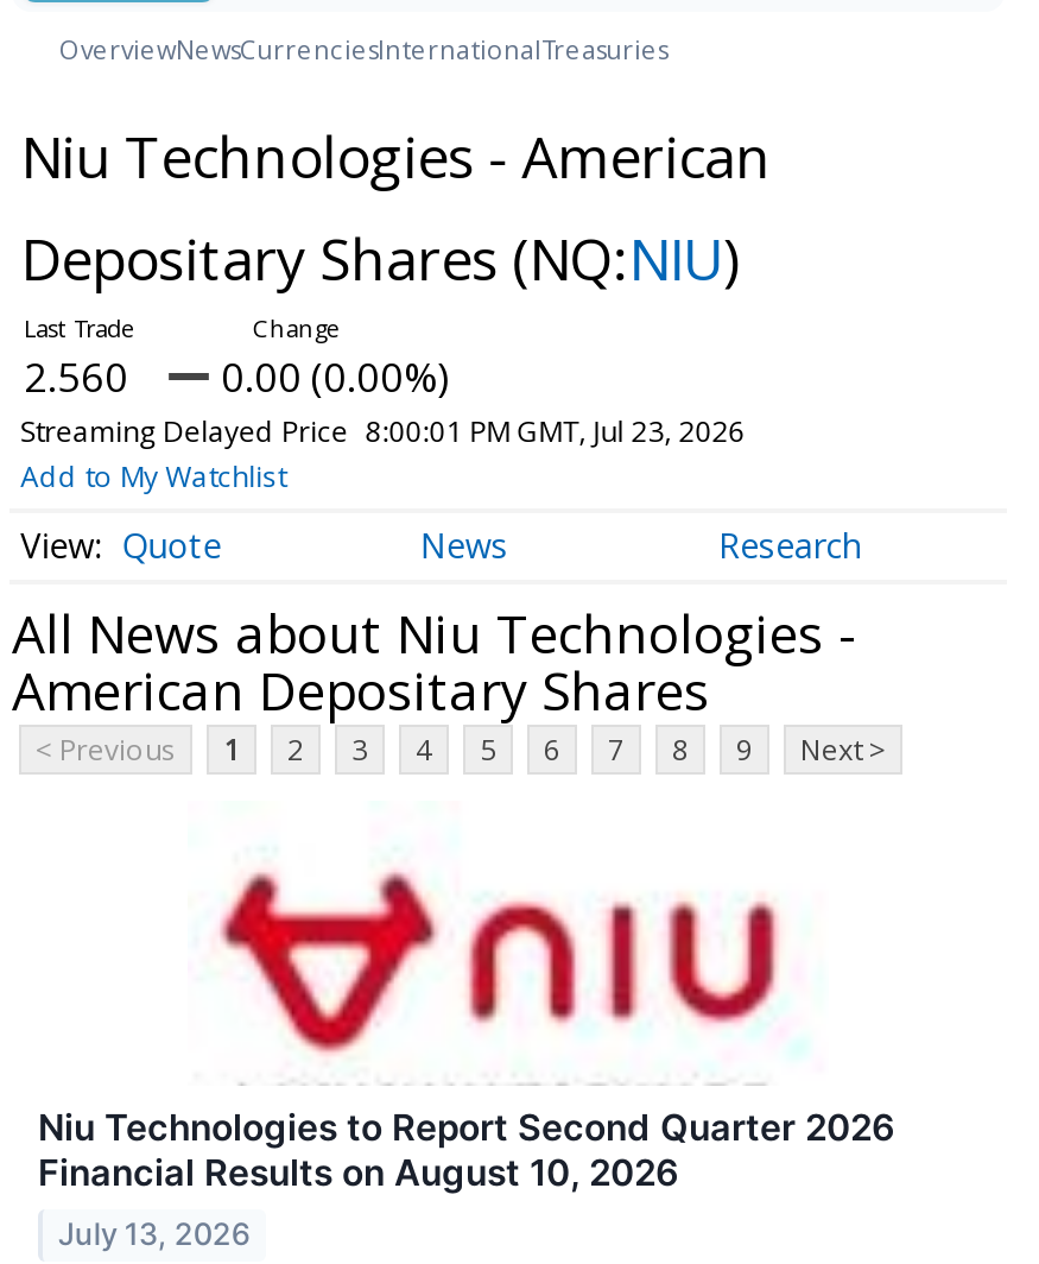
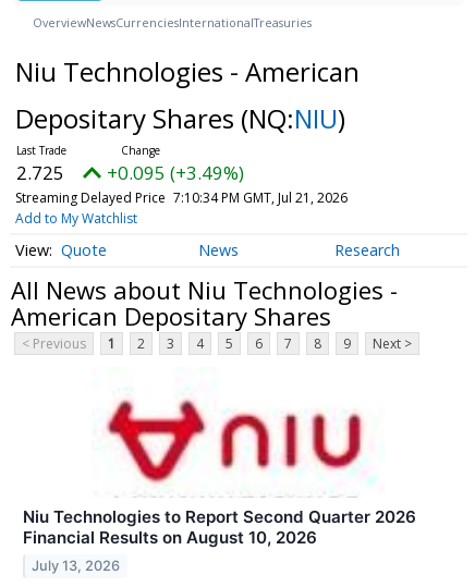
- 2.560
+ 2.725

- 0.00 (0.00%)
+ +0.095 (+3.49%)

- Streaming Delayed Price 8:00:01 PM GMT, Jul 23, 2026
+ Streaming Delayed Price 7:10:34 PM GMT, Jul 21, 2026
